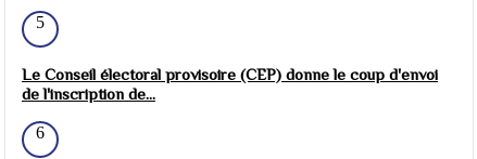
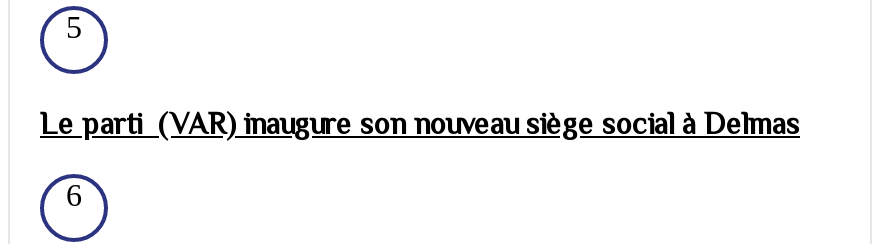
- Le Conseil électoral provisoire (CEP) donne le coup d'envoi
- de l'inscription de...
+ Le parti (VAR) inaugure son nouveau siège social à Delmas
